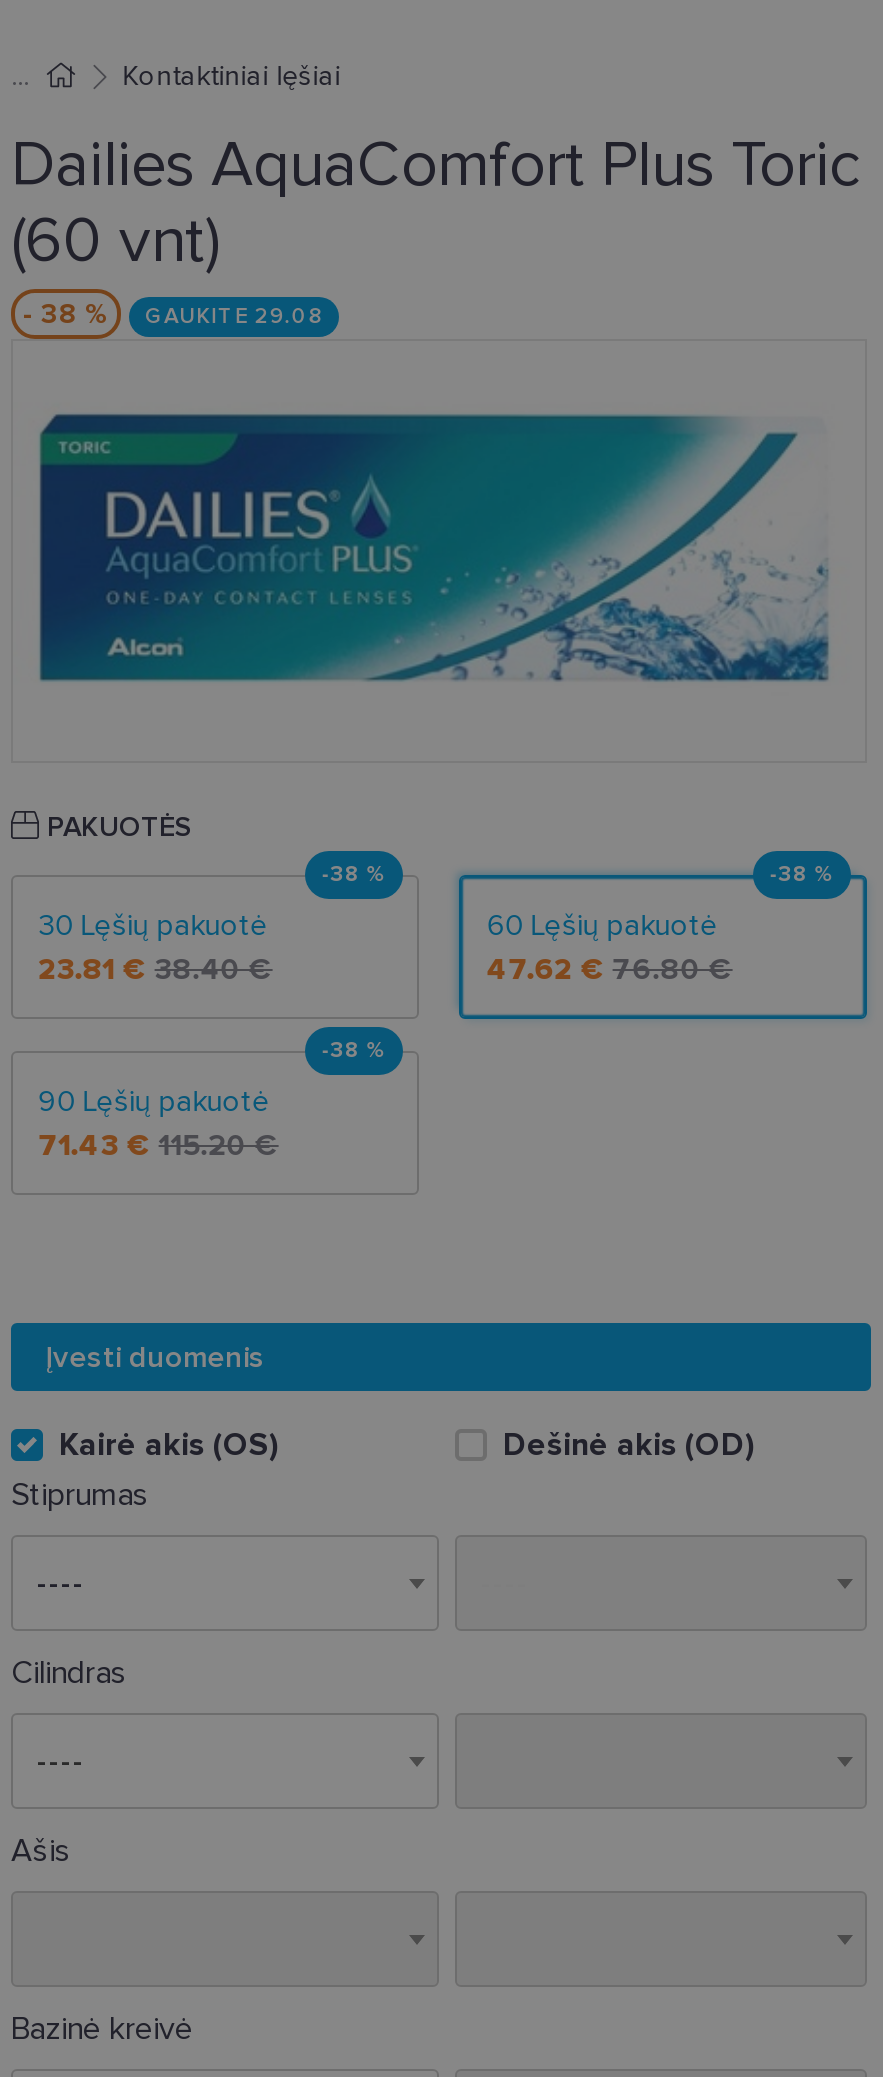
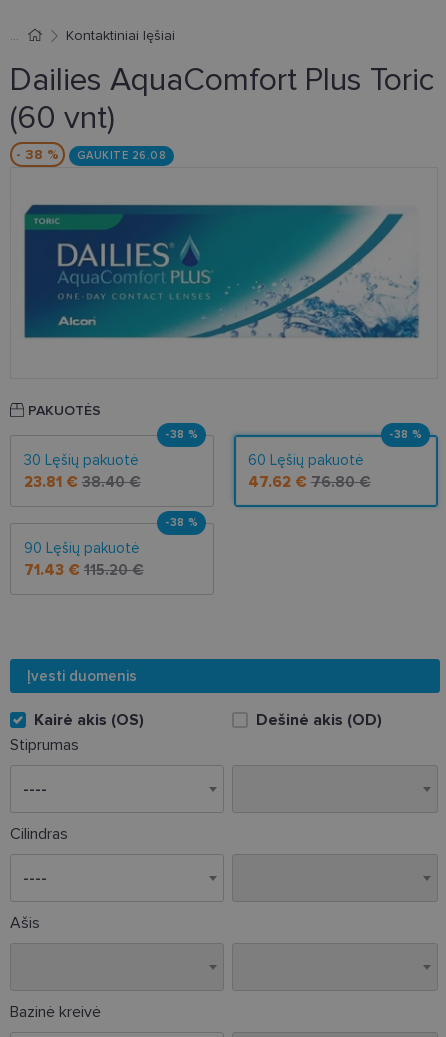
- - 38 % GAUKITE 29.08
+ - 38 % GAUKITE 26.08
